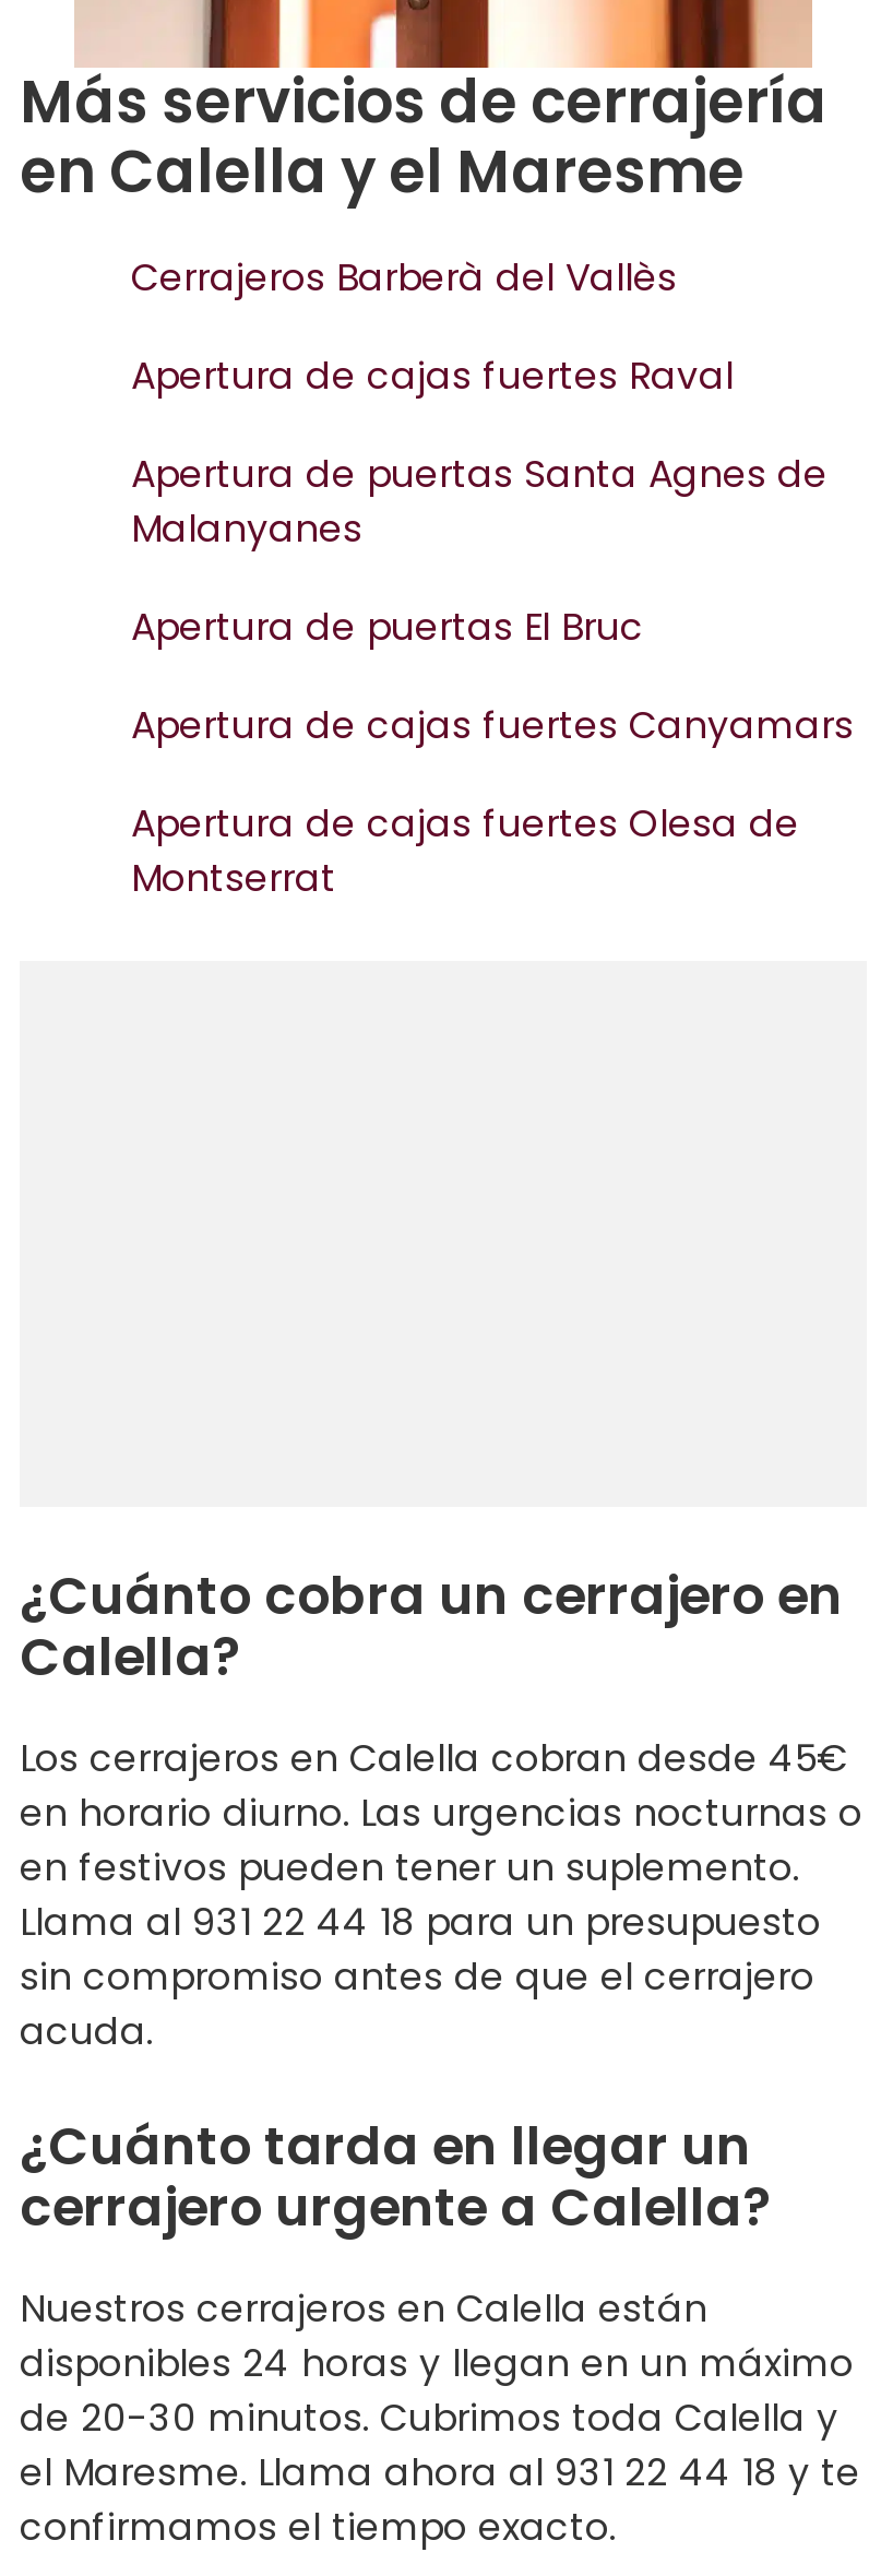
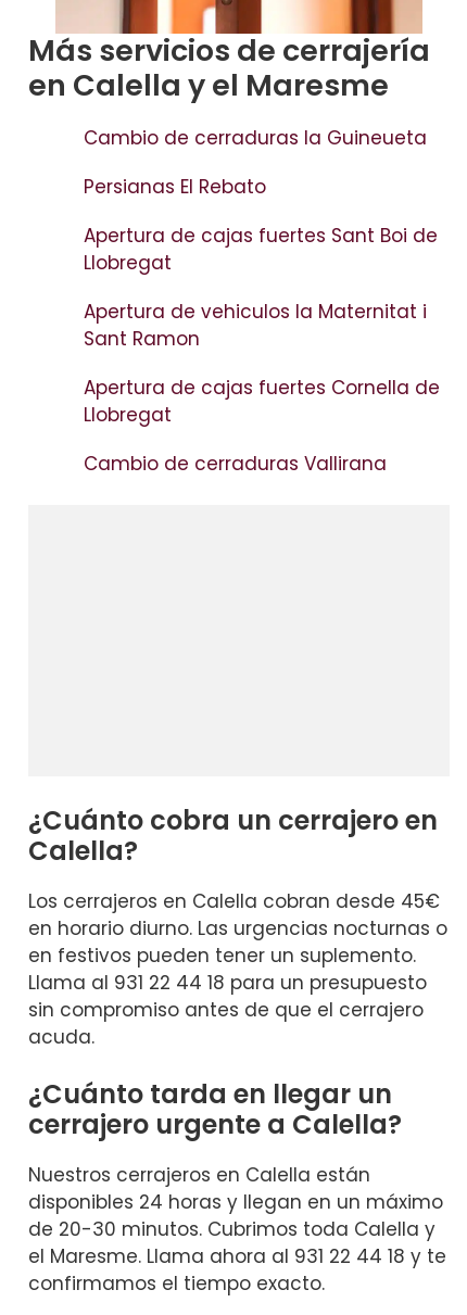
- Cerrajeros Barberà del Vallès
+ Cambio de cerraduras la Guineueta

- Apertura de cajas fuertes Raval
+ Persianas El Rebato

- Apertura de puertas Santa Agnes de
- Malanyanes
+ Apertura de cajas fuertes Sant Boi de
+ Llobregat

- Apertura de puertas El Bruc
+ Apertura de vehiculos la Maternitat i
+ Sant Ramon

- Apertura de cajas fuertes Canyamars
+ Apertura de cajas fuertes Cornella de
+ Llobregat

- Apertura de cajas fuertes Olesa de
- Montserrat
+ Cambio de cerraduras Vallirana
